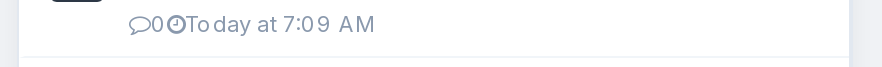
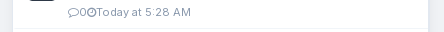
- 0 Today at 7:09 AM
+ 0 Today at 5:28 AM
